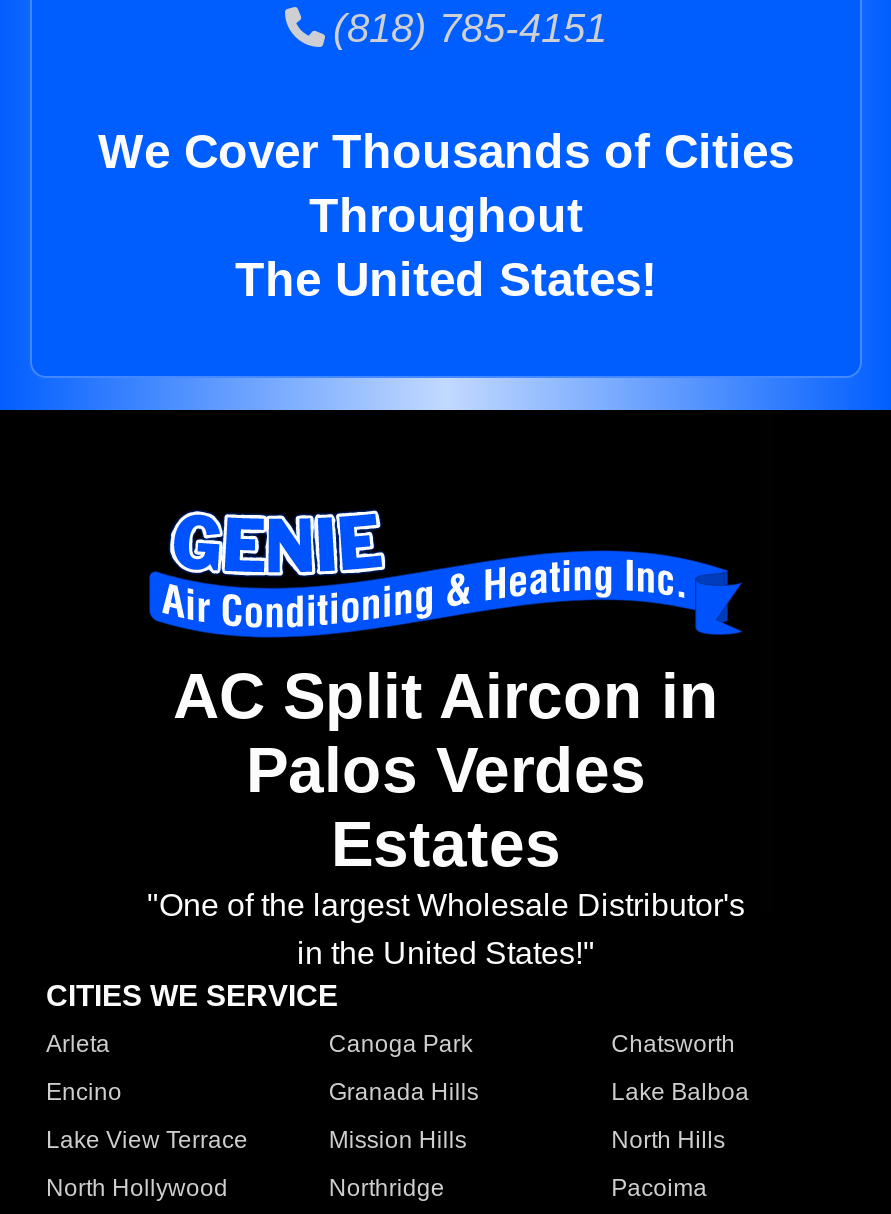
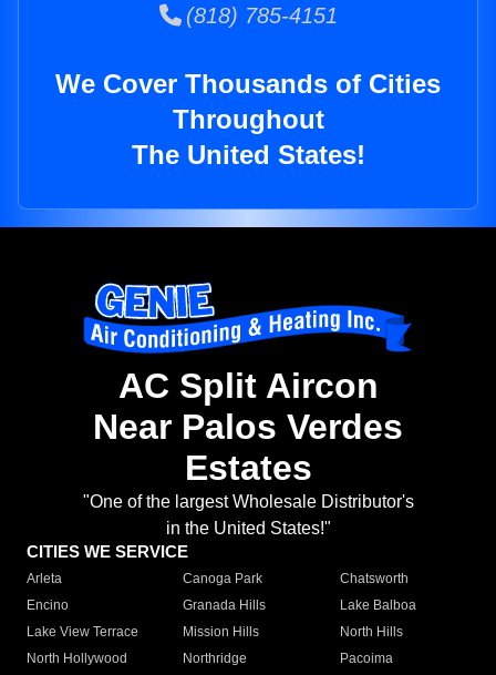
- AC Split Aircon in
- Palos Verdes
+ AC Split Aircon
+ Near Palos Verdes
